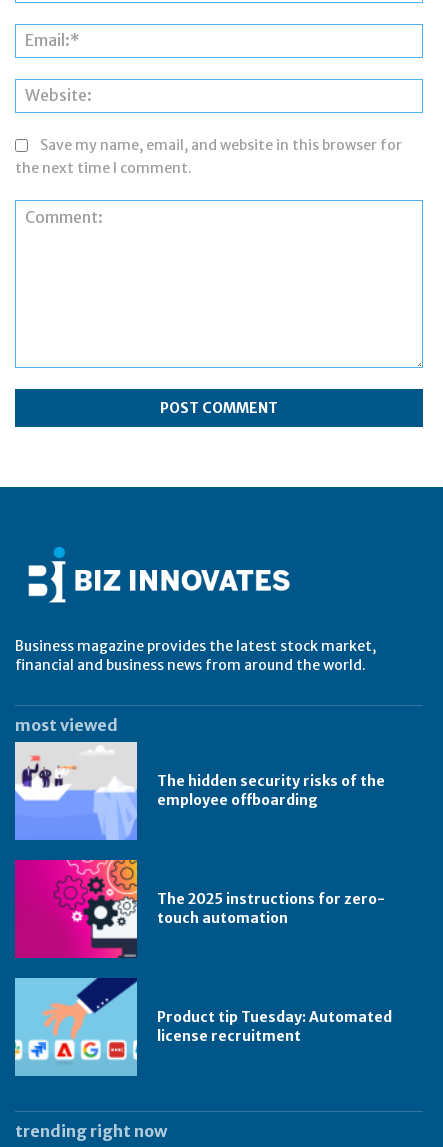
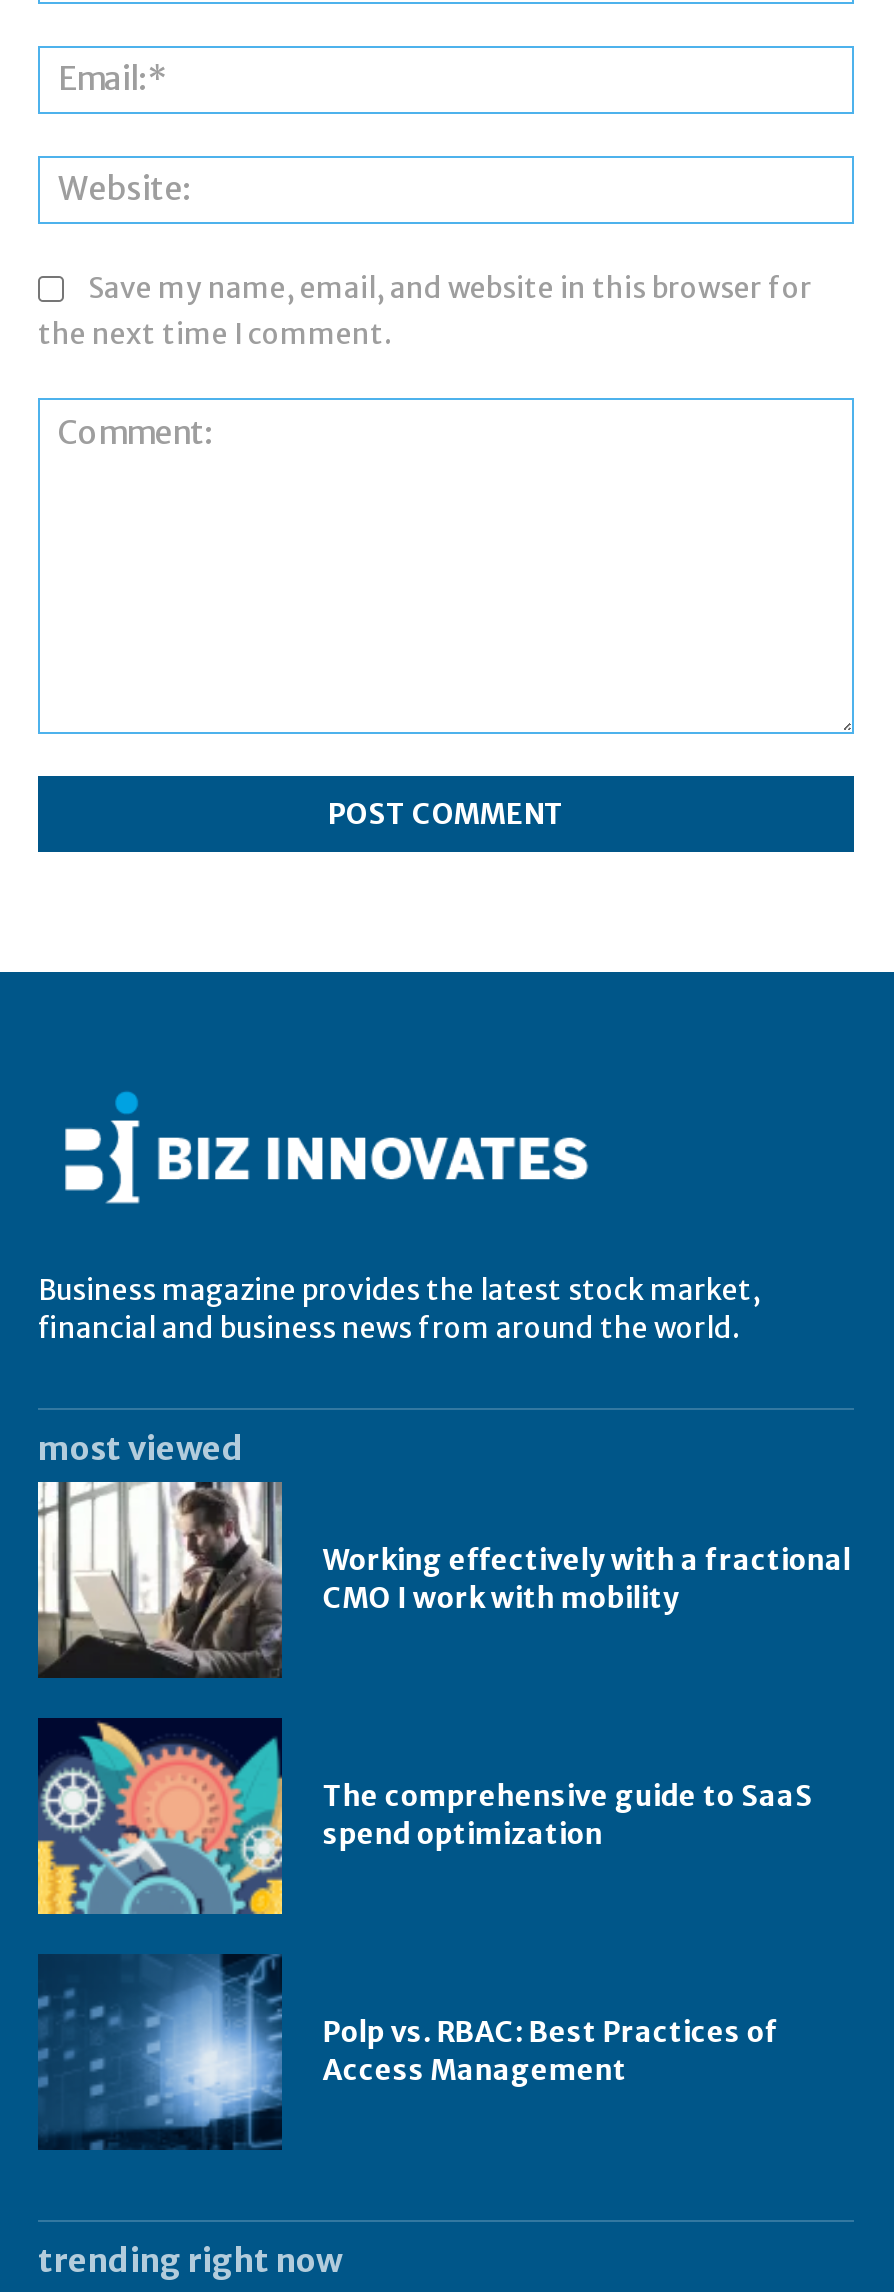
- [image]
- The hidden security risks of the
- employee offboarding
+ [image]
+ Working effectively with a fractional
+ CMO I work with mobility

- [image]
- The 2025 instructions for zero-
- touch automation
+ [image]
+ The comprehensive guide to SaaS
+ spend optimization

- [image]
- Product tip Tuesday: Automated
- license recruitment
+ [image]
+ Polp vs. RBAC: Best Practices of
+ Access Management
